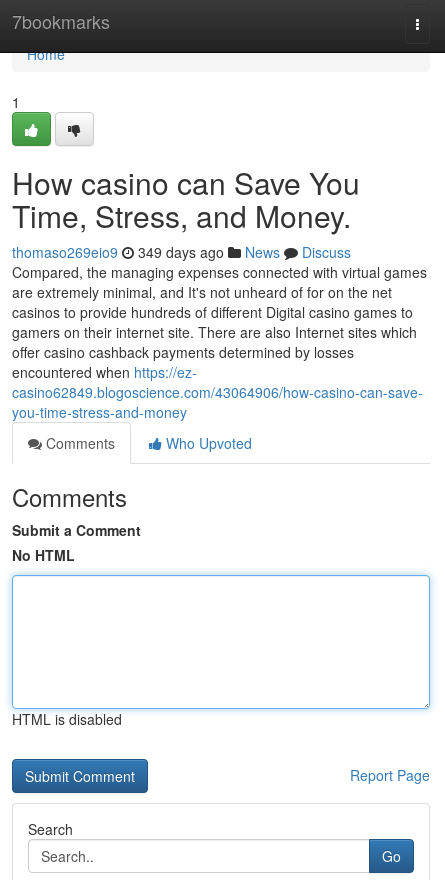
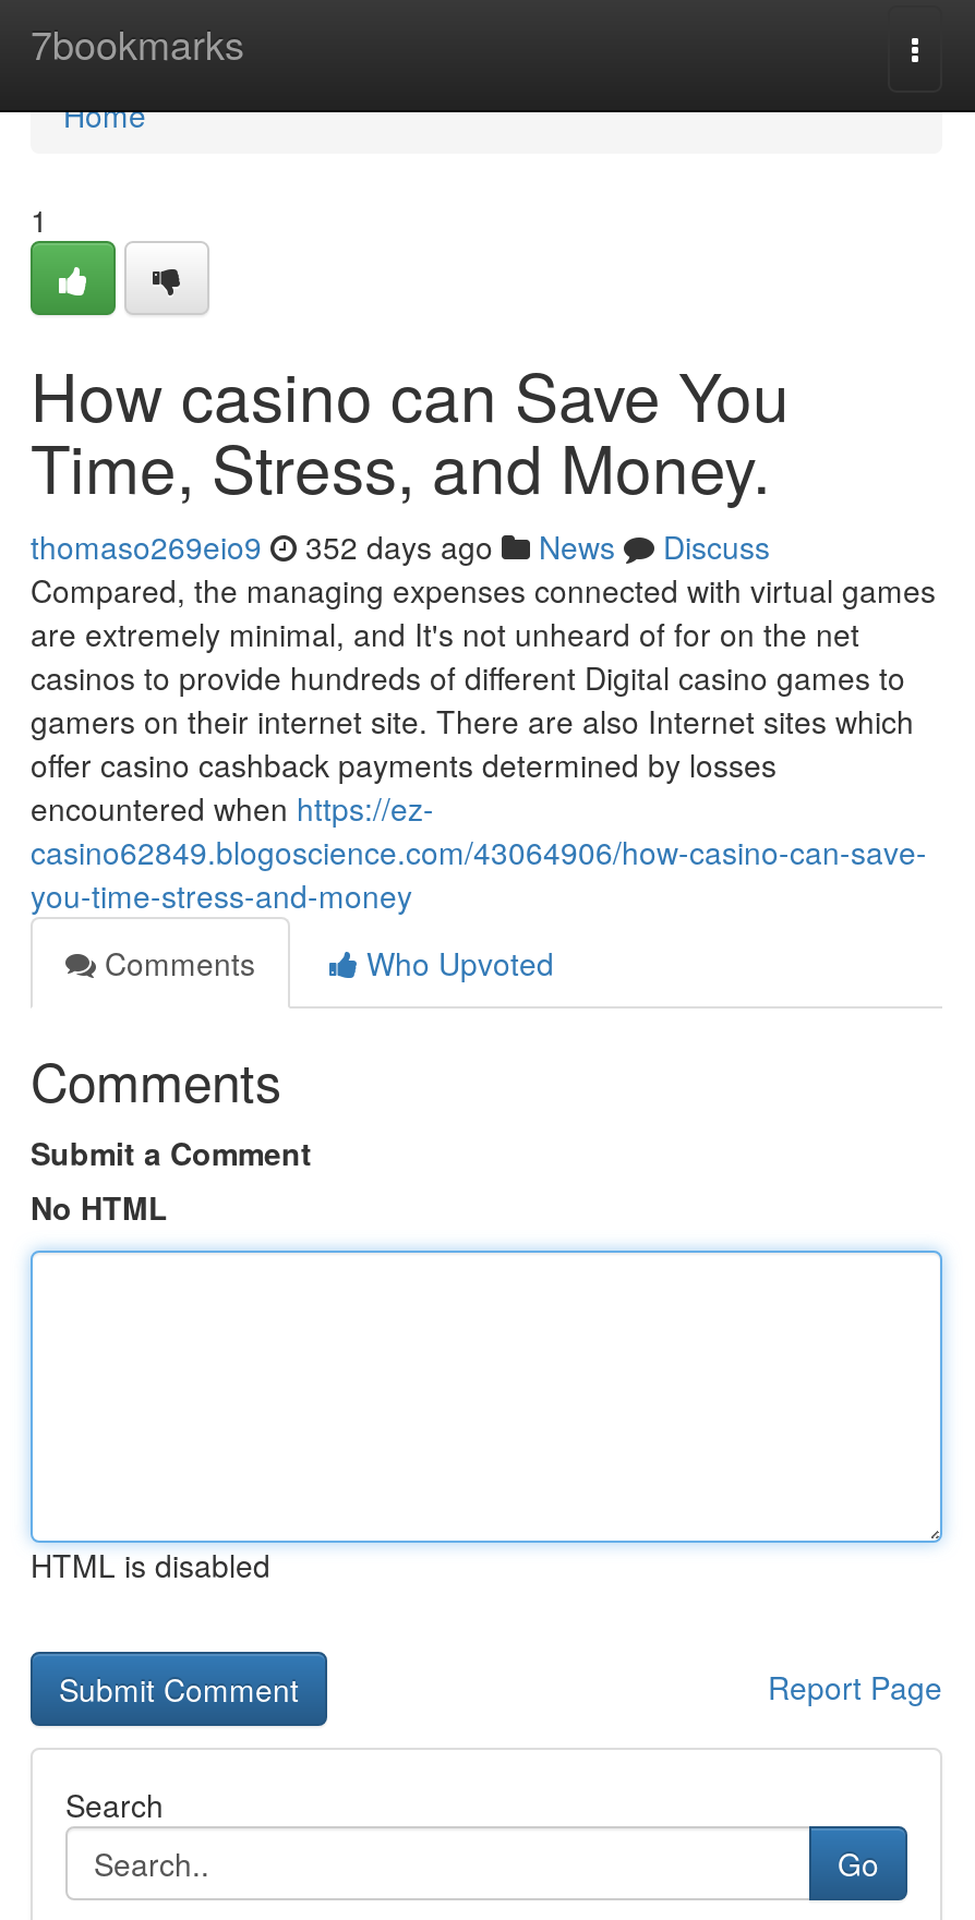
- thomaso269eio9 349 days ago News Discuss
+ thomaso269eio9 352 days ago News Discuss
